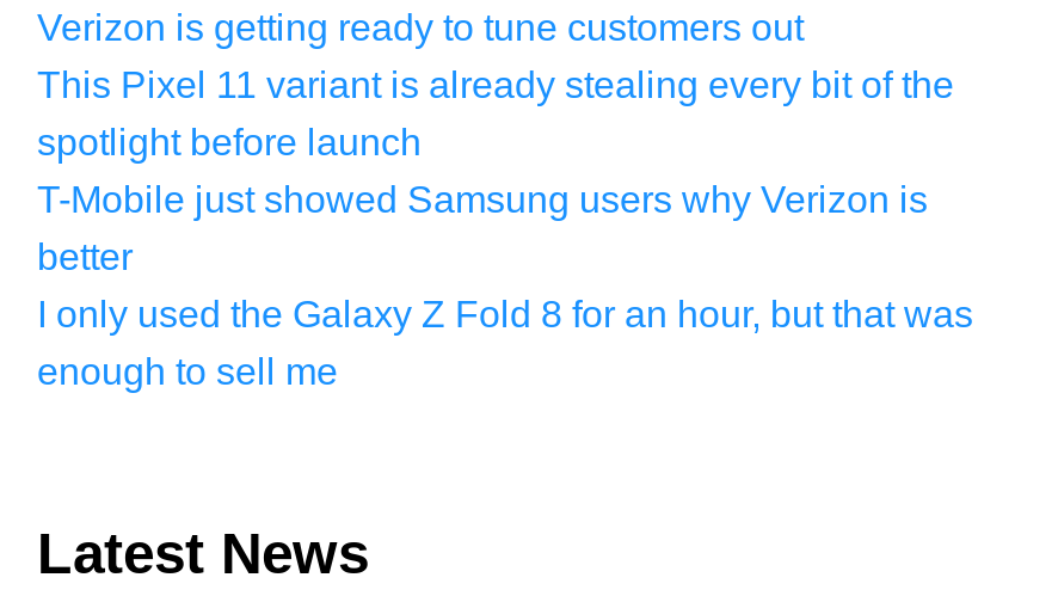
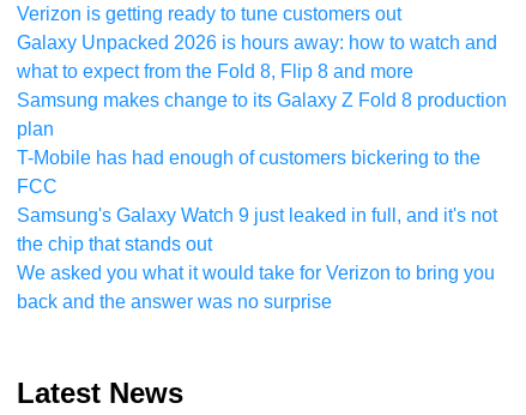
- This Pixel 11 variant is already stealing every bit of the
- spotlight before launch
- T-Mobile just showed Samsung users why Verizon is
- better
- I only used the Galaxy Z Fold 8 for an hour, but that was
- enough to sell me
+ Galaxy Unpacked 2026 is hours away: how to watch and
+ what to expect from the Fold 8, Flip 8 and more
+ Samsung makes change to its Galaxy Z Fold 8 production
+ plan
+ T-Mobile has had enough of customers bickering to the
+ FCC
+ Samsung's Galaxy Watch 9 just leaked in full, and it's not
+ the chip that stands out
+ We asked you what it would take for Verizon to bring you
+ back and the answer was no surprise
